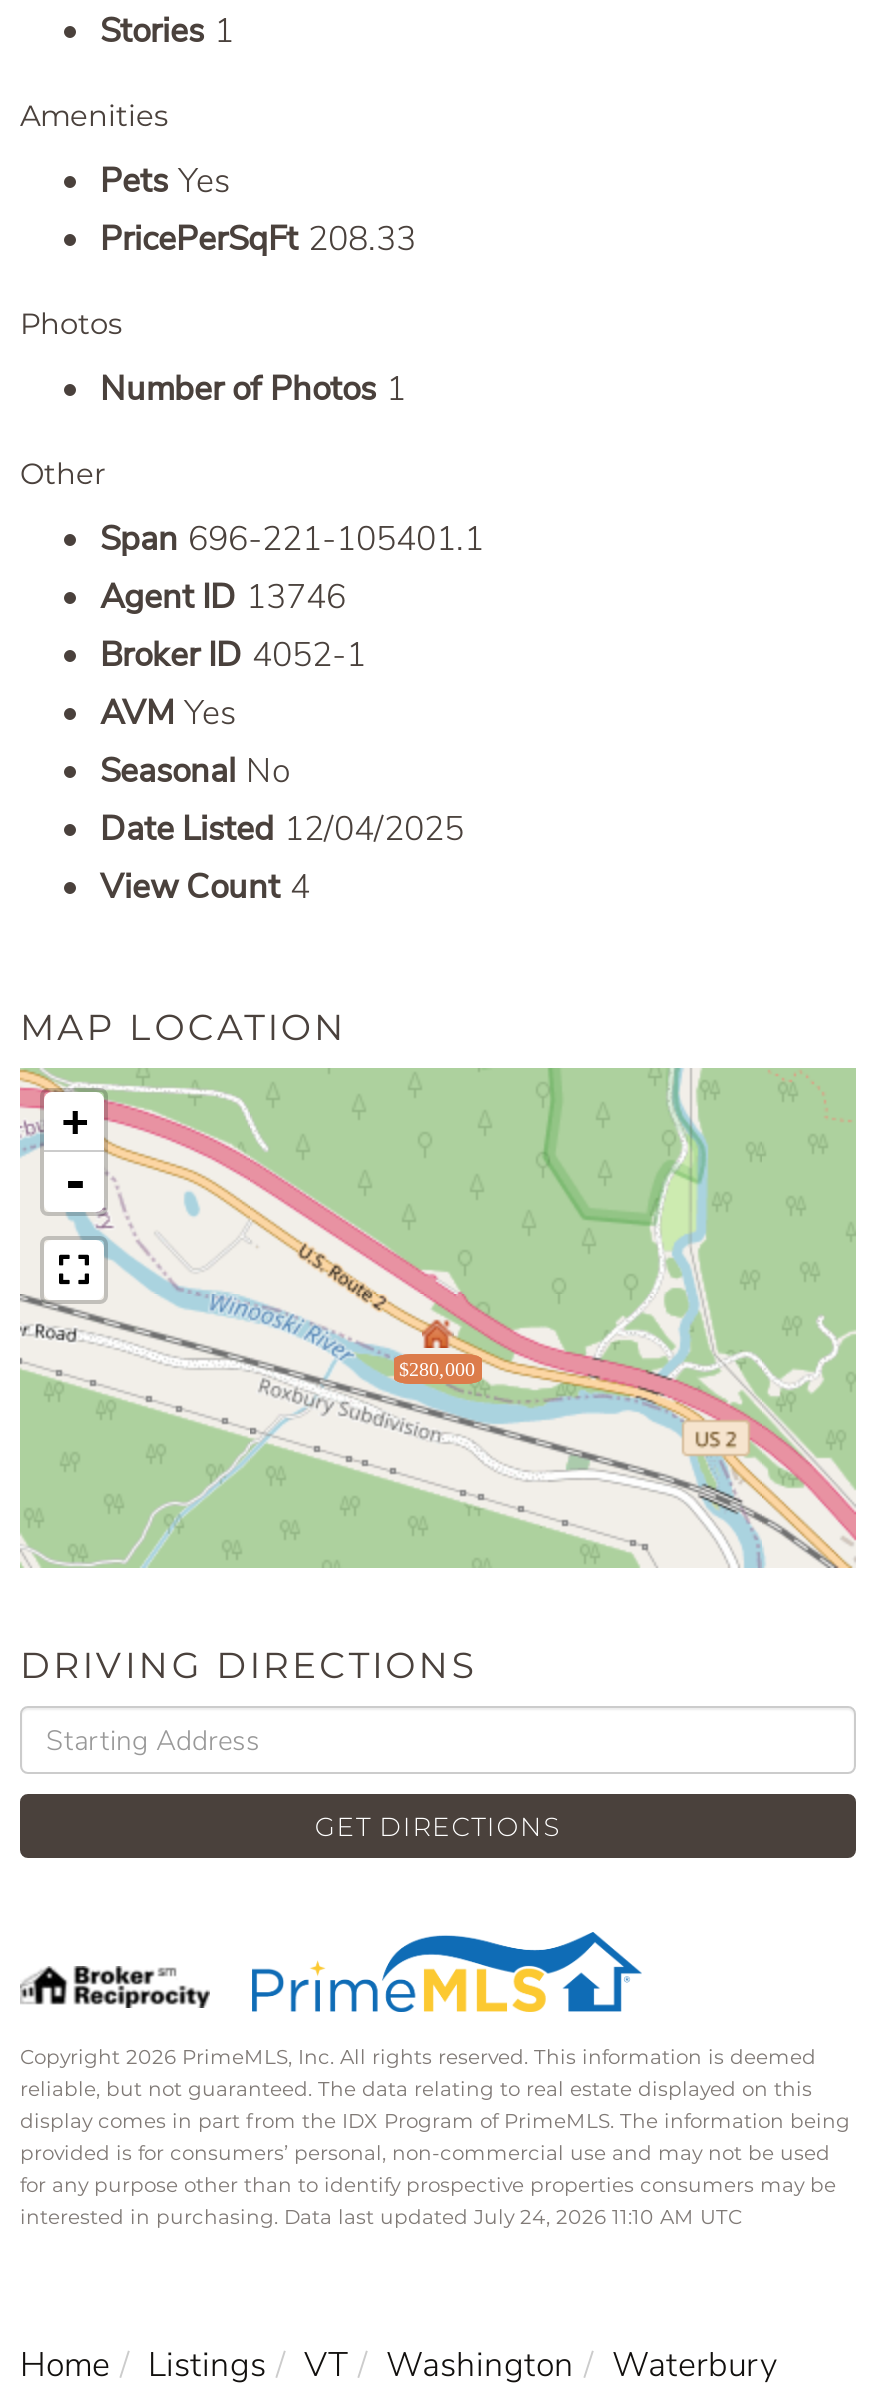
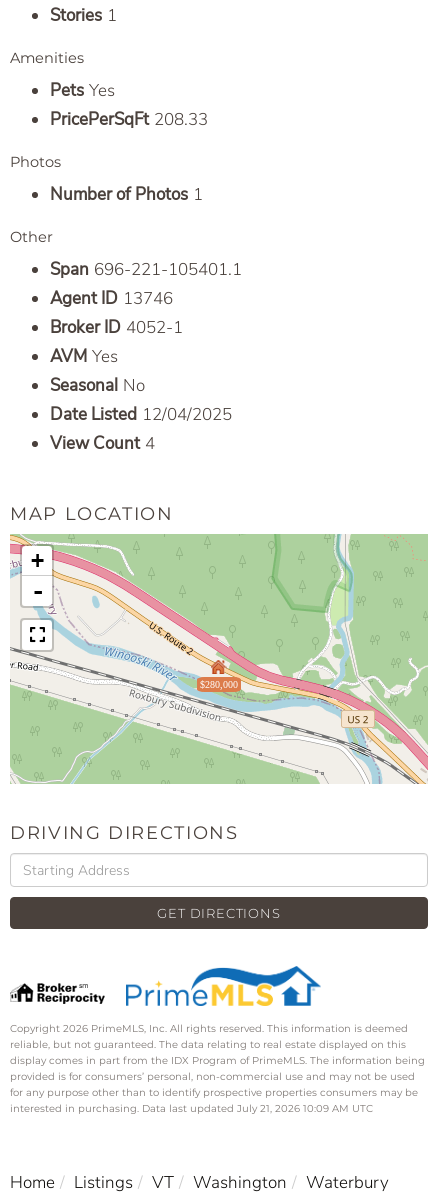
- interested in purchasing. Data last updated July 24, 2026 11:10 AM UTC
+ interested in purchasing. Data last updated July 21, 2026 10:09 AM UTC
